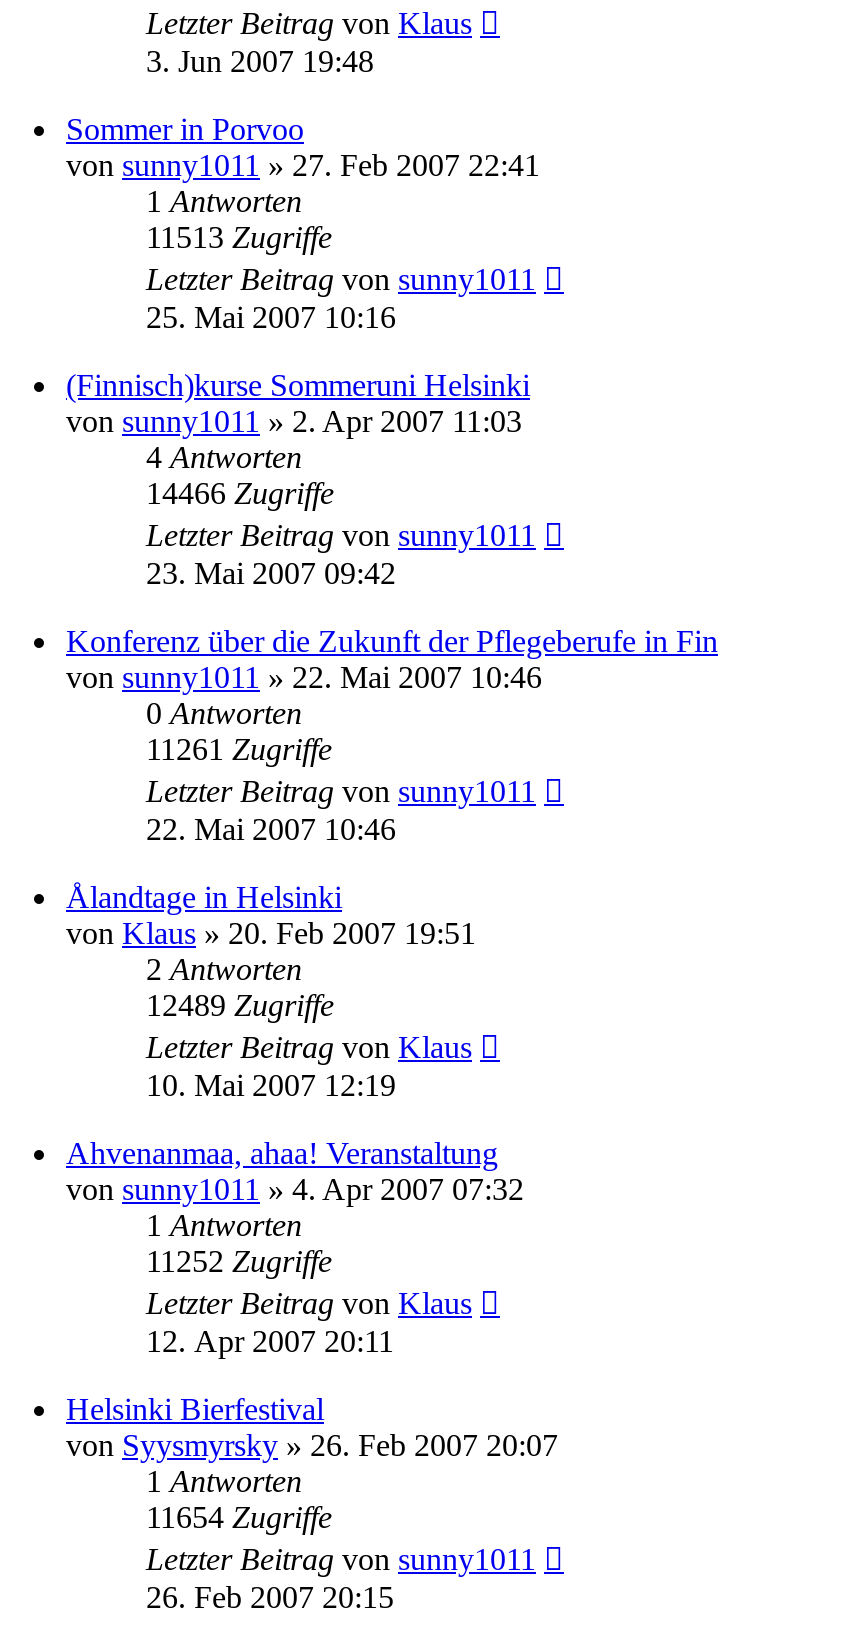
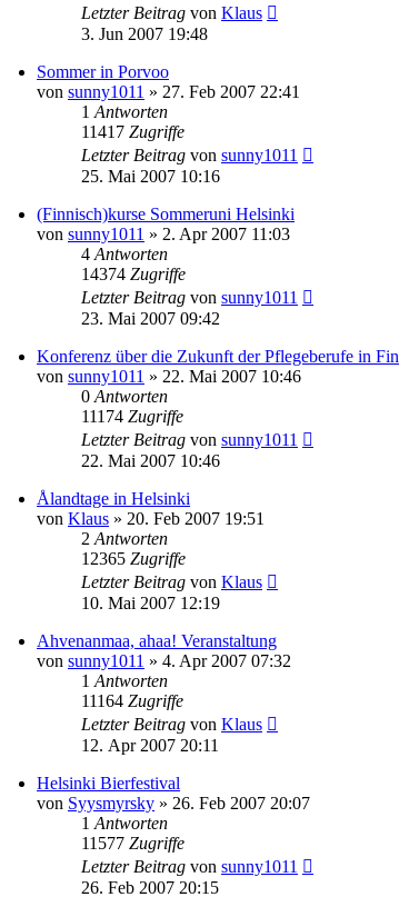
- 11513 Zugriffe
+ 11417 Zugriffe

- 14466 Zugriffe
+ 14374 Zugriffe

- 11261 Zugriffe
+ 11174 Zugriffe

- 12489 Zugriffe
+ 12365 Zugriffe

- 11252 Zugriffe
+ 11164 Zugriffe

- 11654 Zugriffe
+ 11577 Zugriffe
